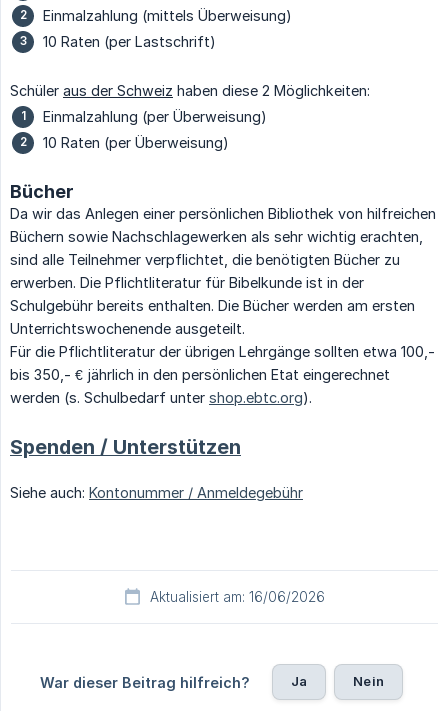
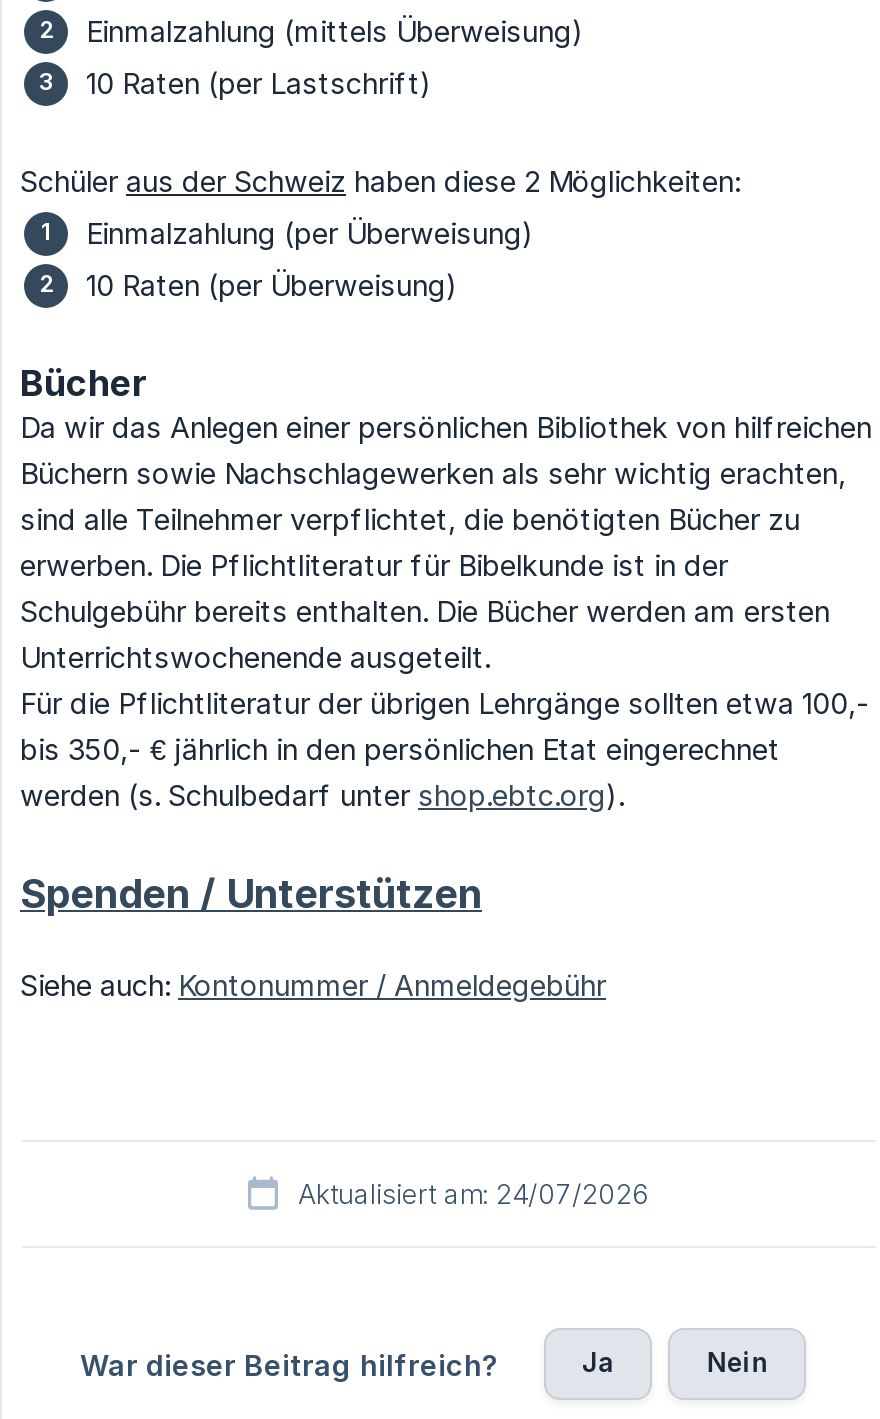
- Aktualisiert am: 16/06/2026
+ Aktualisiert am: 24/07/2026
